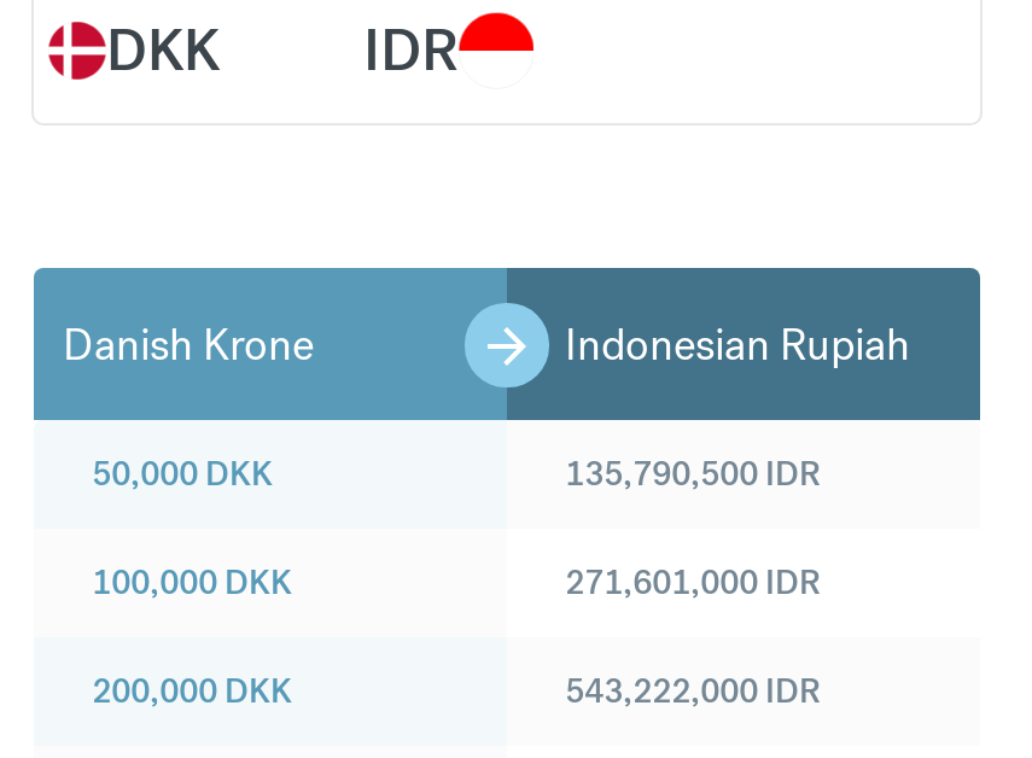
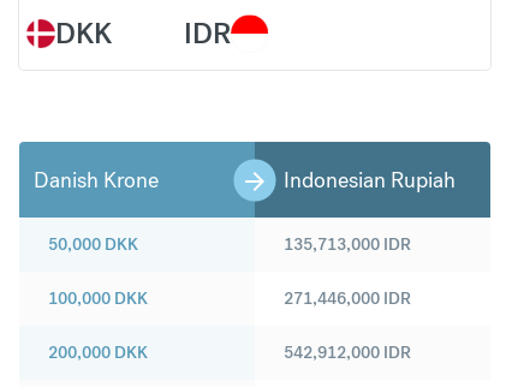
- 135,790,500 IDR
+ 135,713,000 IDR

- 271,601,000 IDR
+ 271,446,000 IDR

- 543,222,000 IDR
+ 542,912,000 IDR
